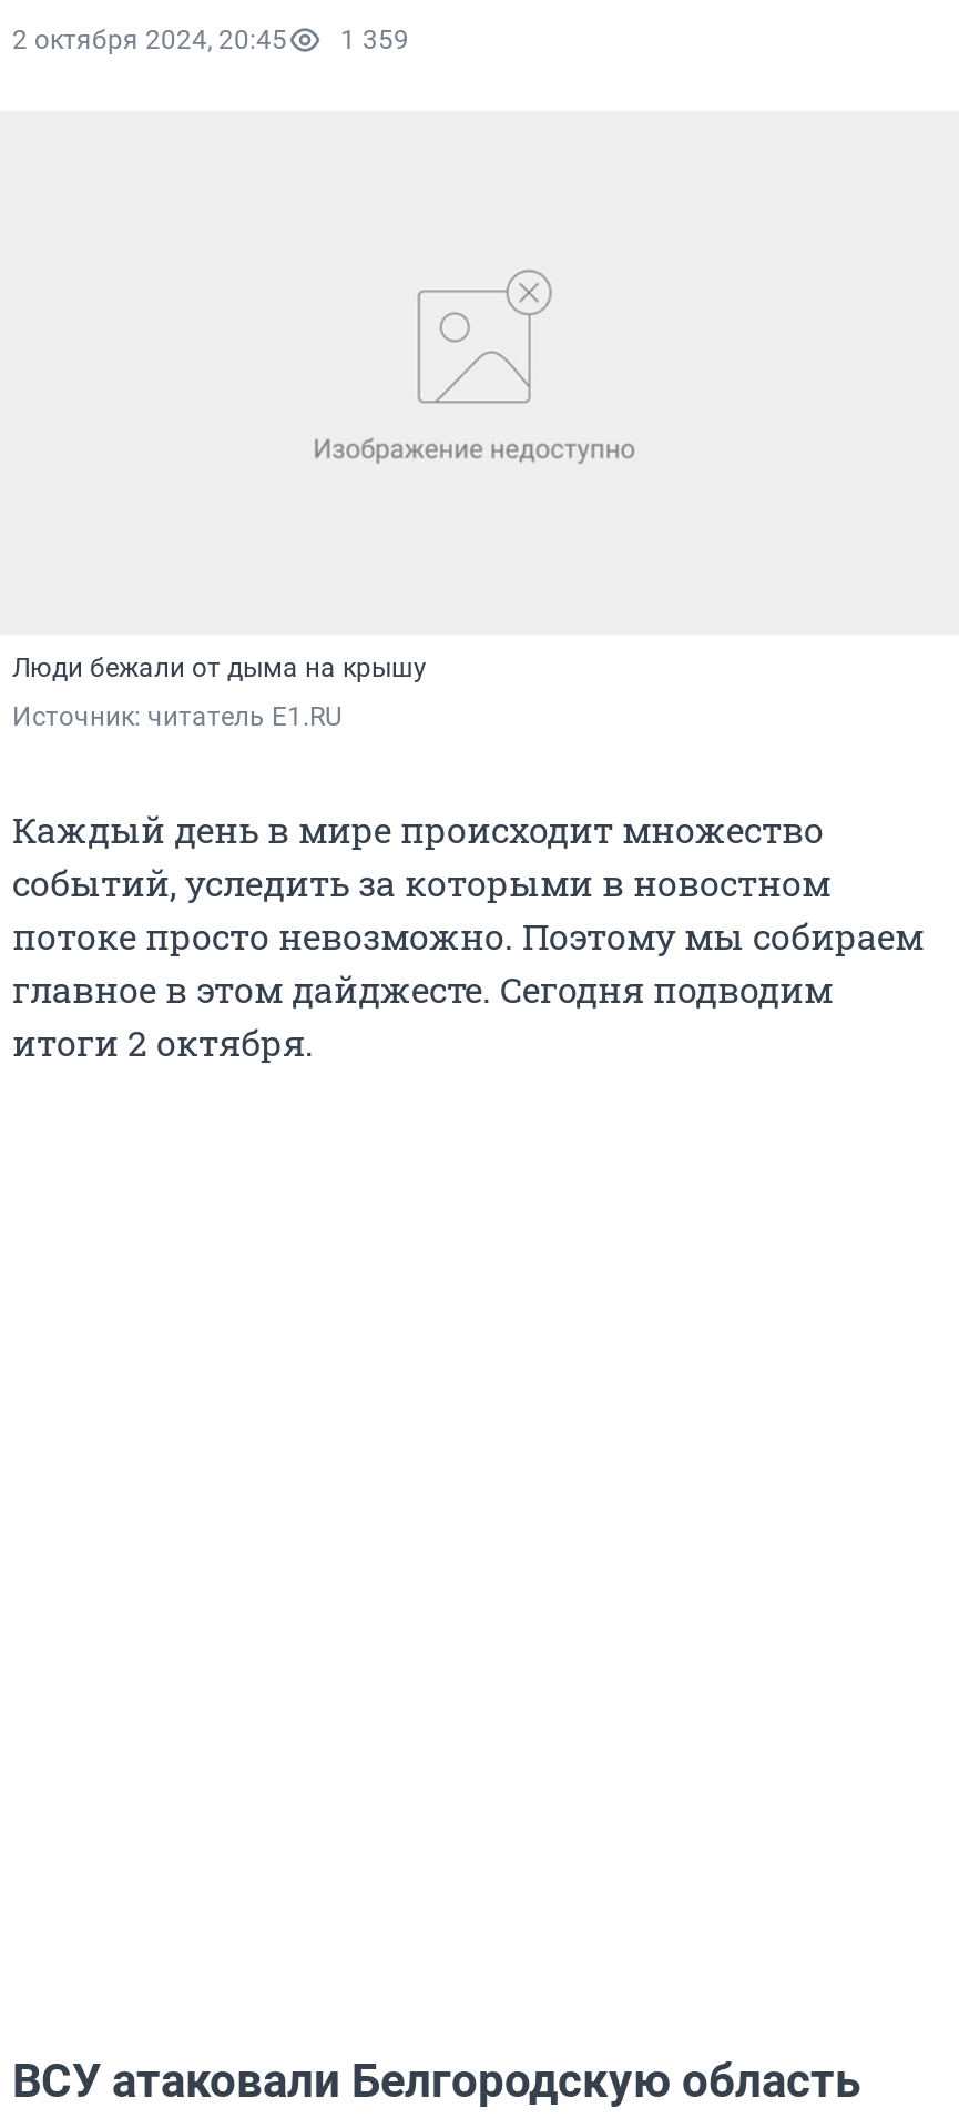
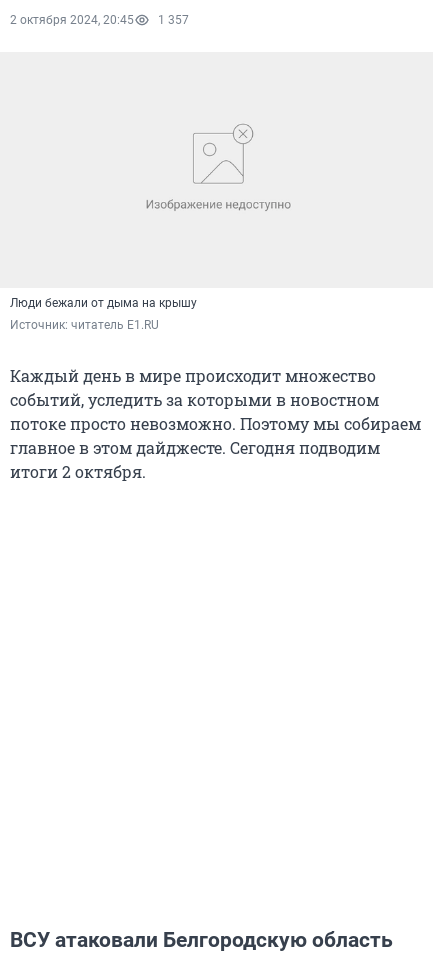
- 2 октября 2024, 20:45 1 359
+ 2 октября 2024, 20:45 1 357
